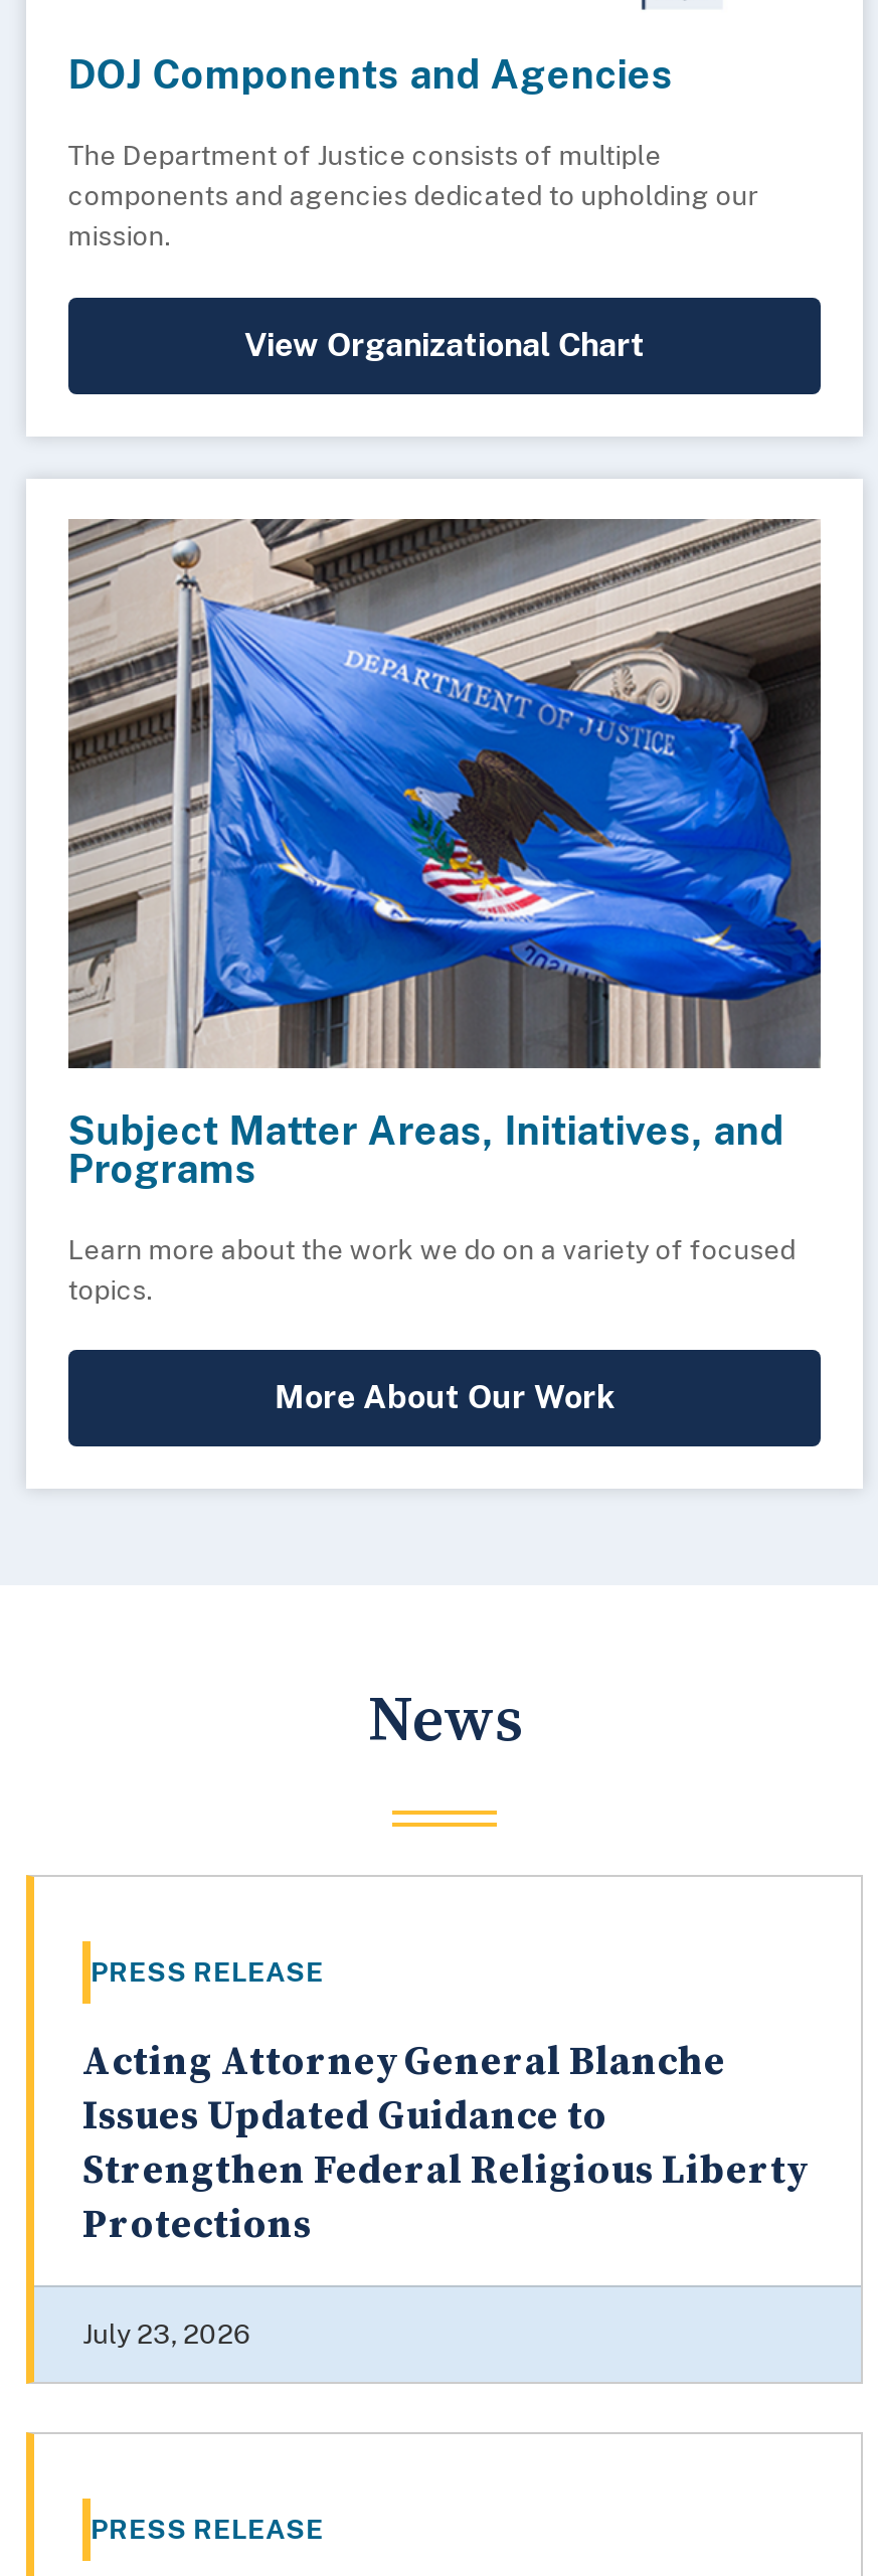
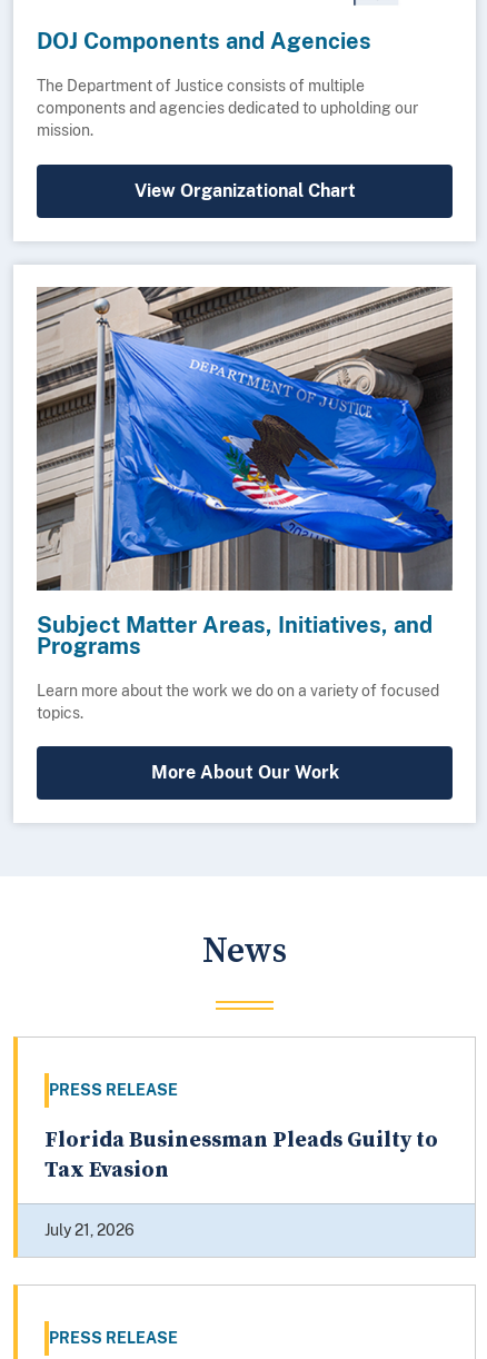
- Acting Attorney General Blanche
- Issues Updated Guidance to
- Strengthen Federal Religious Liberty
- Protections
+ Florida Businessman Pleads Guilty to
+ Tax Evasion

- July 23, 2026
+ July 21, 2026
